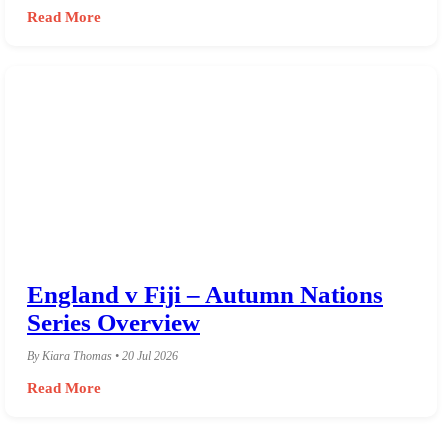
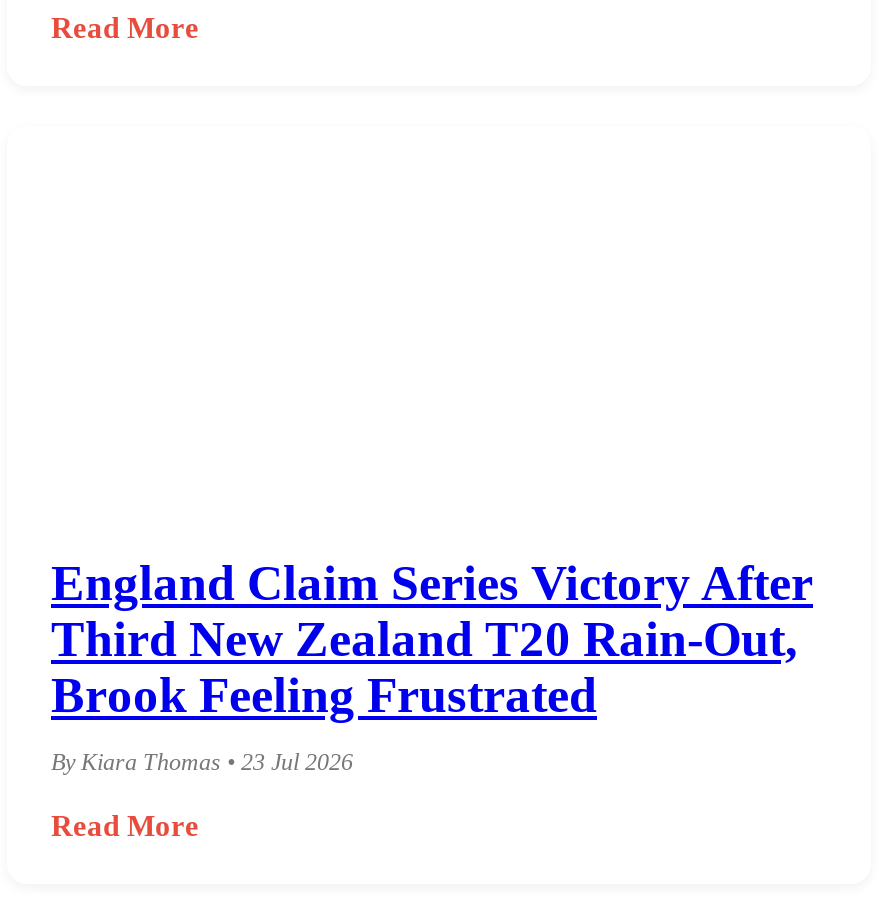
- England v Fiji – Autumn Nations
- Series Overview
+ England Claim Series Victory After
+ Third New Zealand T20 Rain-Out,
+ Brook Feeling Frustrated

- By Kiara Thomas • 20 Jul 2026
+ By Kiara Thomas • 23 Jul 2026
